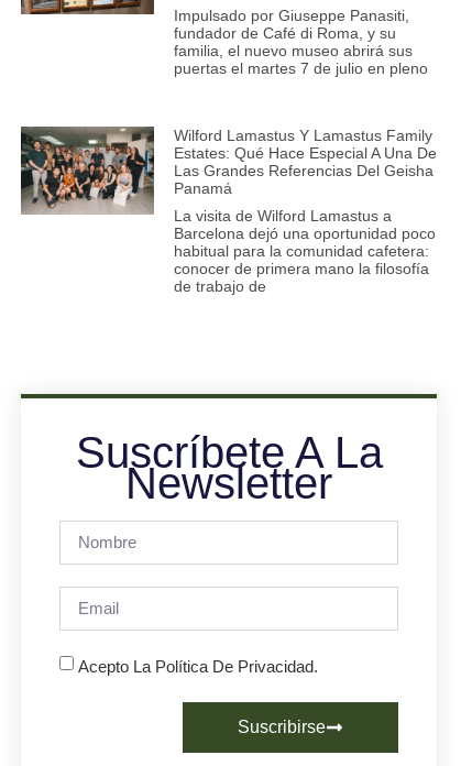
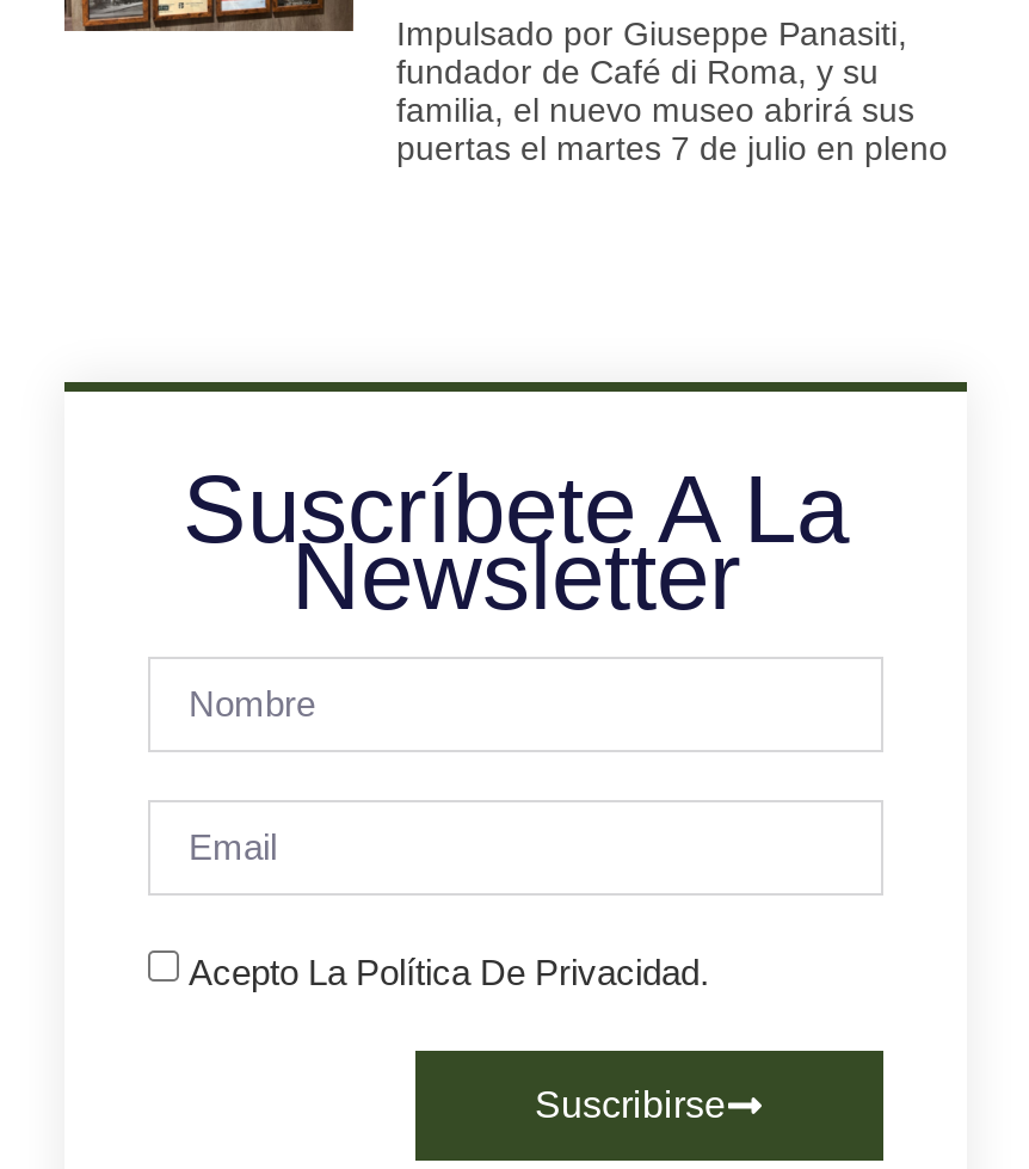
- [image]
- Wilford Lamastus Y Lamastus Family
- Estates: Qué Hace Especial A Una De
- Las Grandes Referencias Del Geisha
- Panamá
- La visita de Wilford Lamastus a
- Barcelona dejó una oportunidad poco
- habitual para la comunidad cafetera:
- conocer de primera mano la filosofía
- de trabajo de
